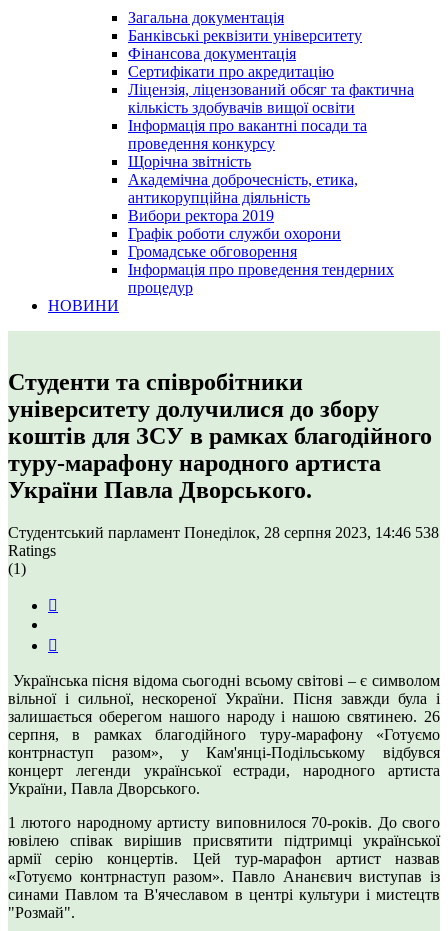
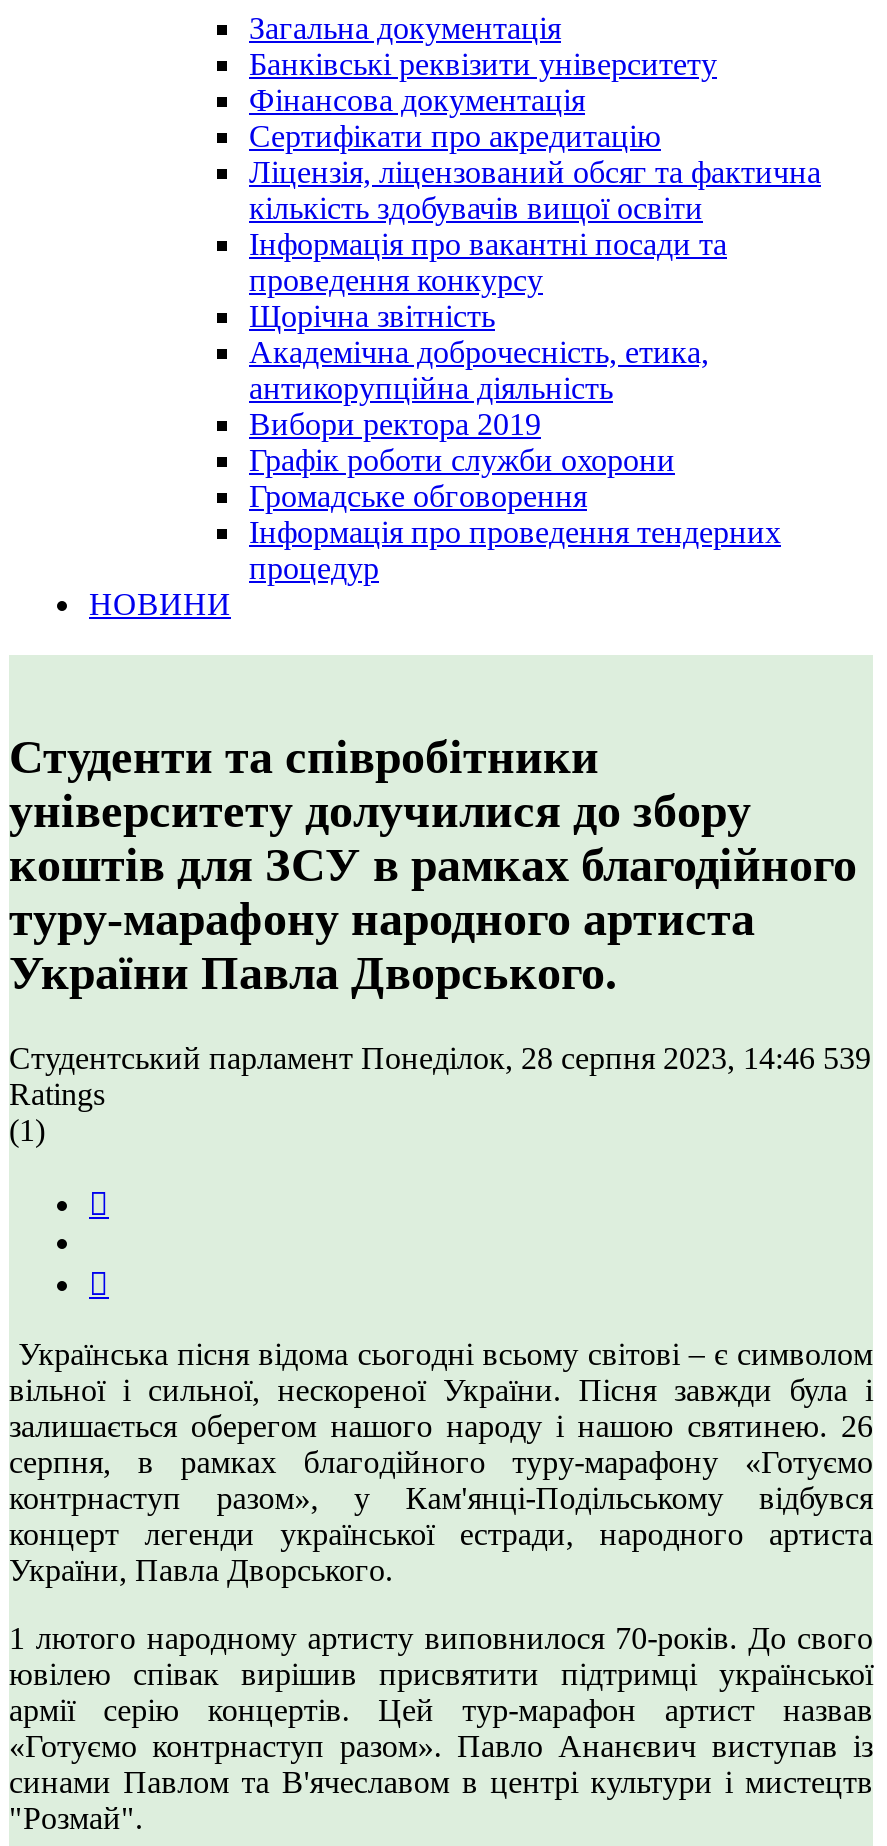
- Студентський парламент Понеділок, 28 серпня 2023, 14:46 538
+ Студентський парламент Понеділок, 28 серпня 2023, 14:46 539
